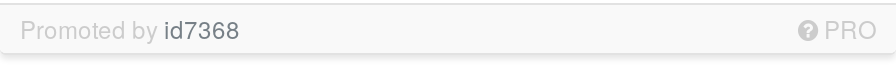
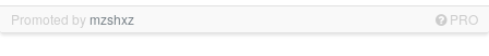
- Promoted by id7368
+ Promoted by mzshxz
